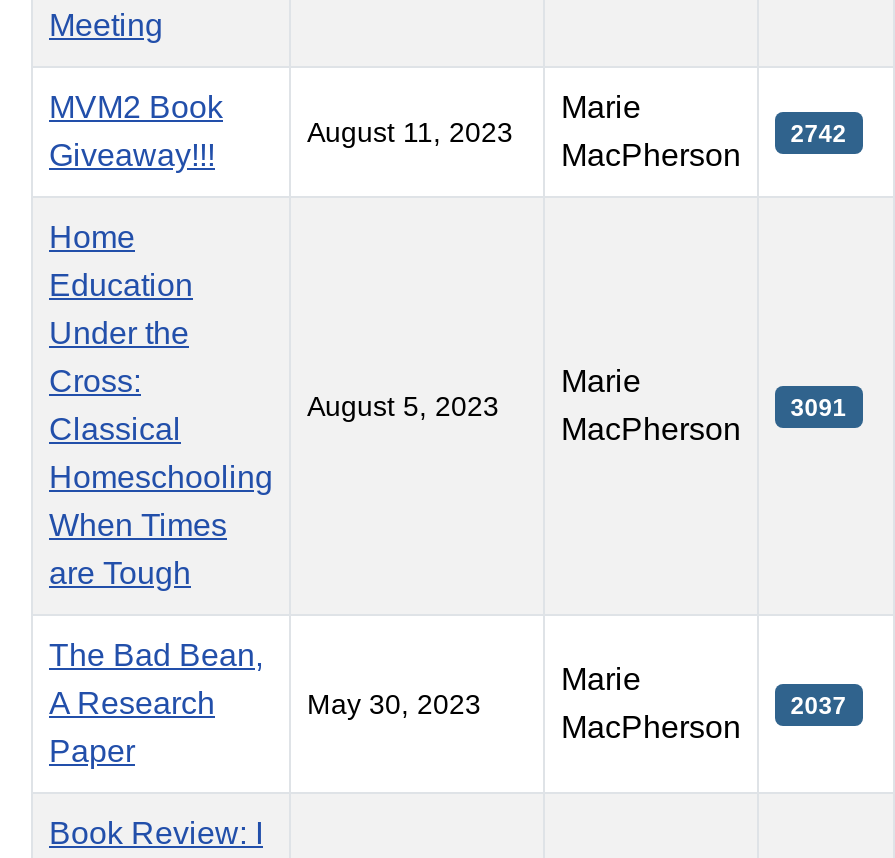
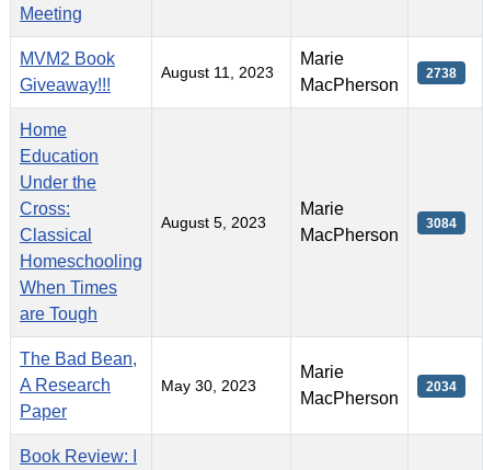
- 2742
+ 2738

- 3091
+ 3084

- 2037
+ 2034
